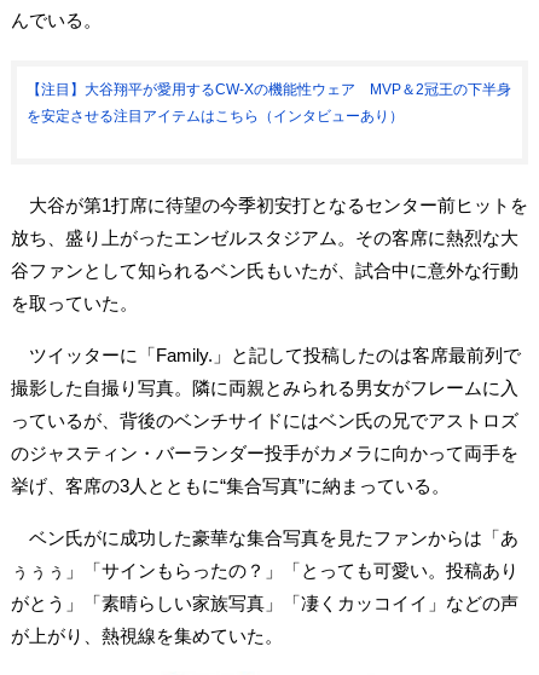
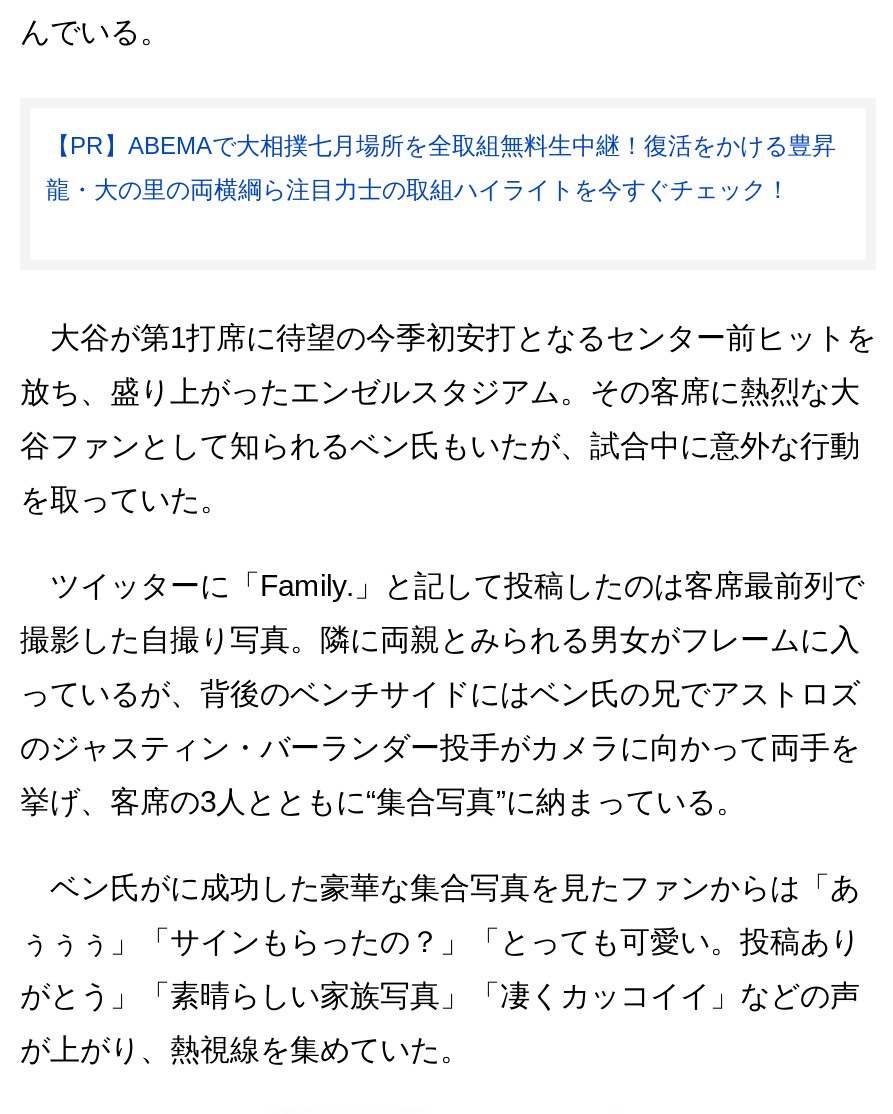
- 【注目】大谷翔平が愛用するCW-Xの機能性ウェア MVP＆2冠王の下半身
+ 【PR】ABEMAで大相撲七月場所を全取組無料生中継！復活をかける豊昇

- を安定させる注目アイテムはこちら（インタビューあり）
+ 龍・大の里の両横綱ら注目力士の取組ハイライトを今すぐチェック！
